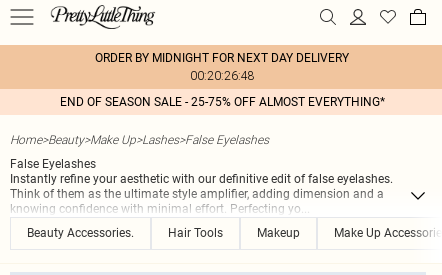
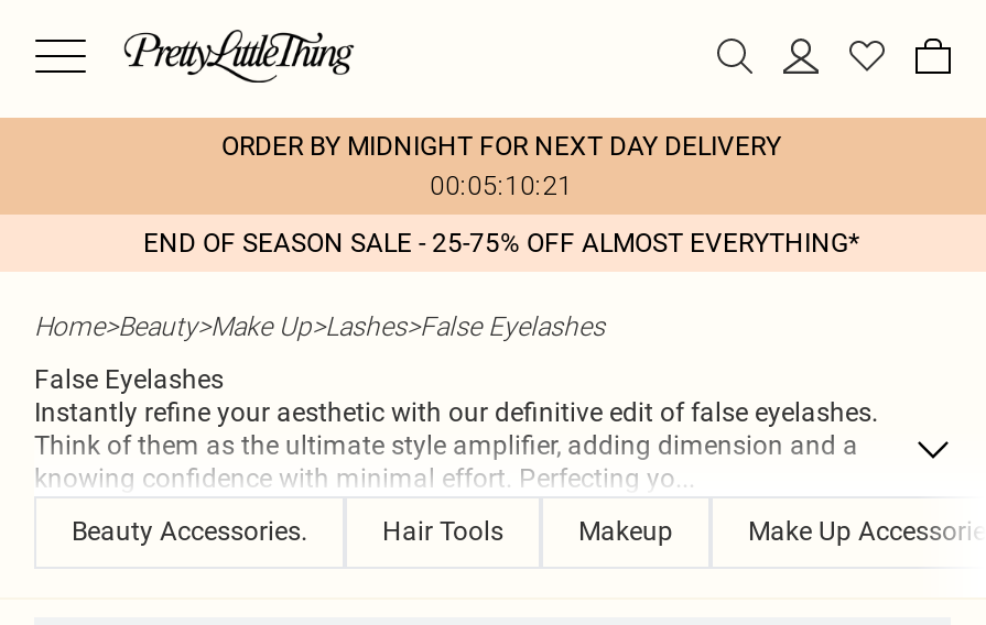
- 00:20:26:48
+ 00:05:10:21
